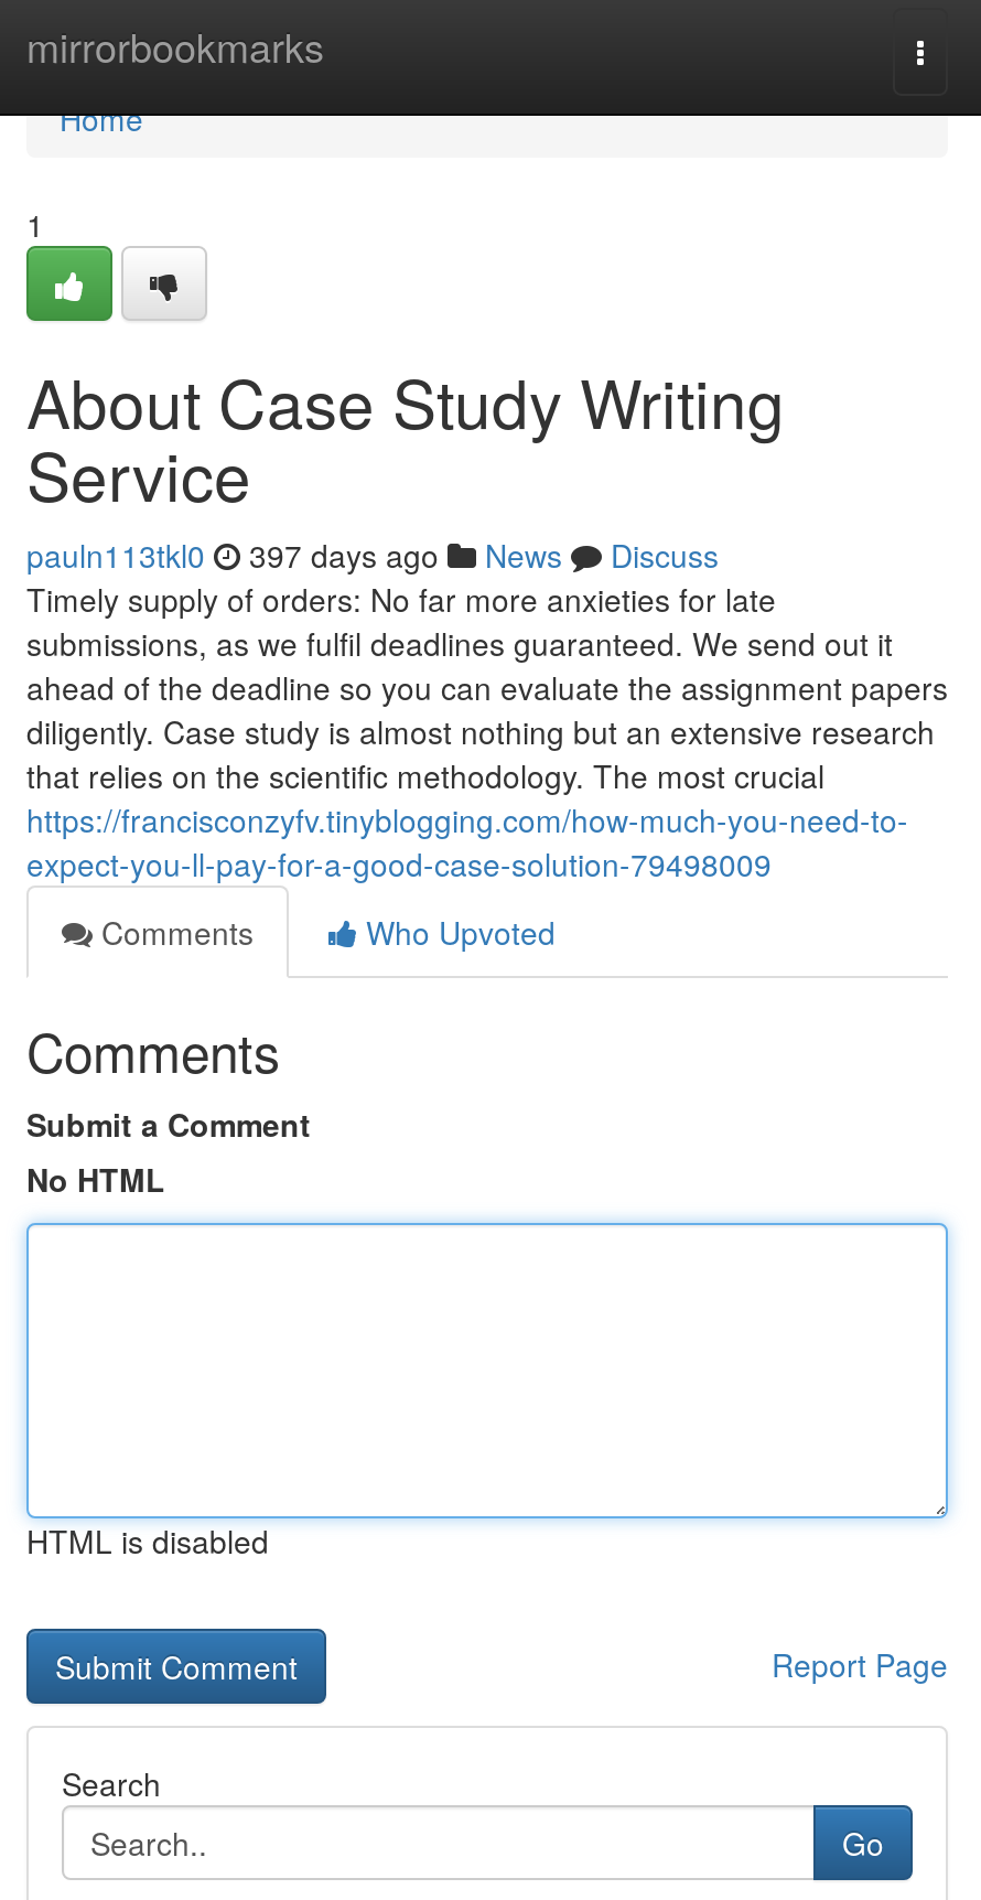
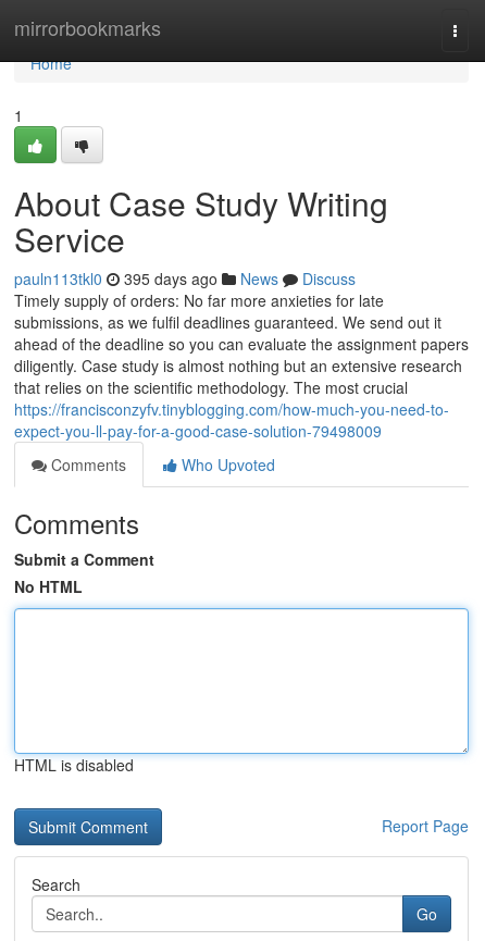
- pauln113tkl0 397 days ago News Discuss
+ pauln113tkl0 395 days ago News Discuss
